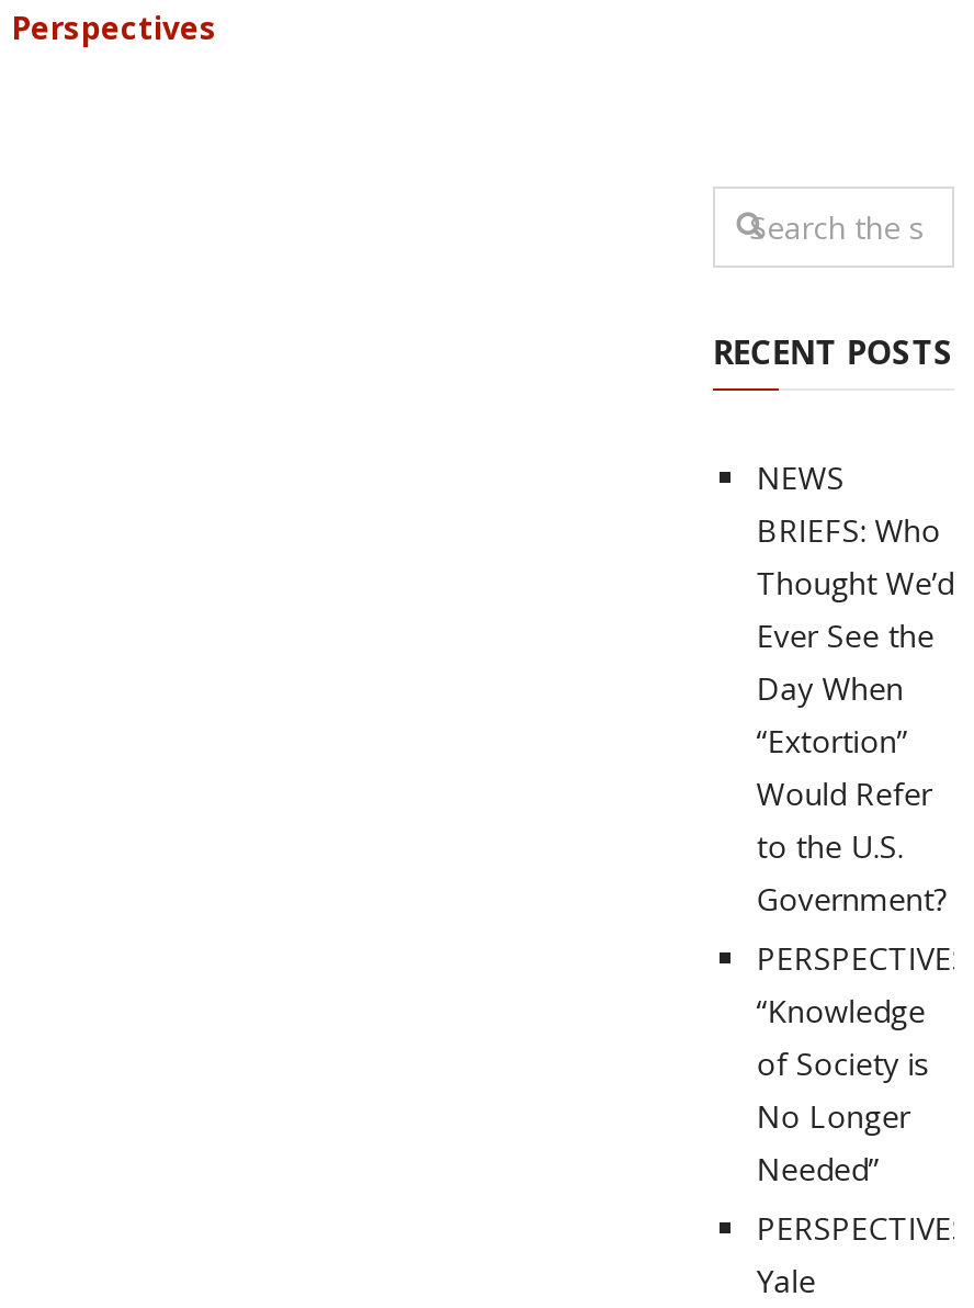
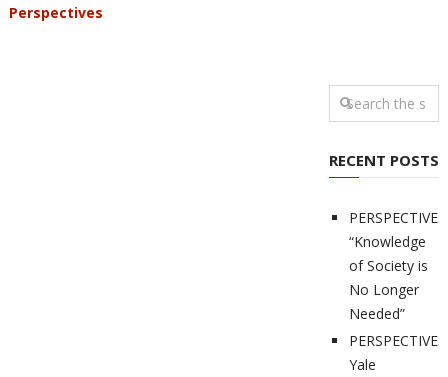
- NEWS
- BRIEFS: Who
- Thought We’d
- Ever See the
- Day When
- “Extortion”
- Would Refer
- to the U.S.
- Government?
